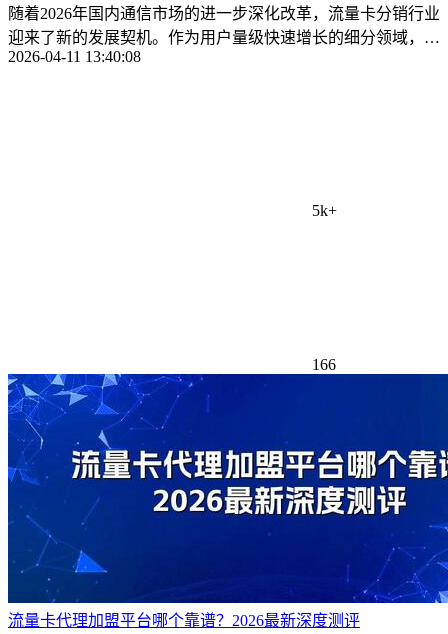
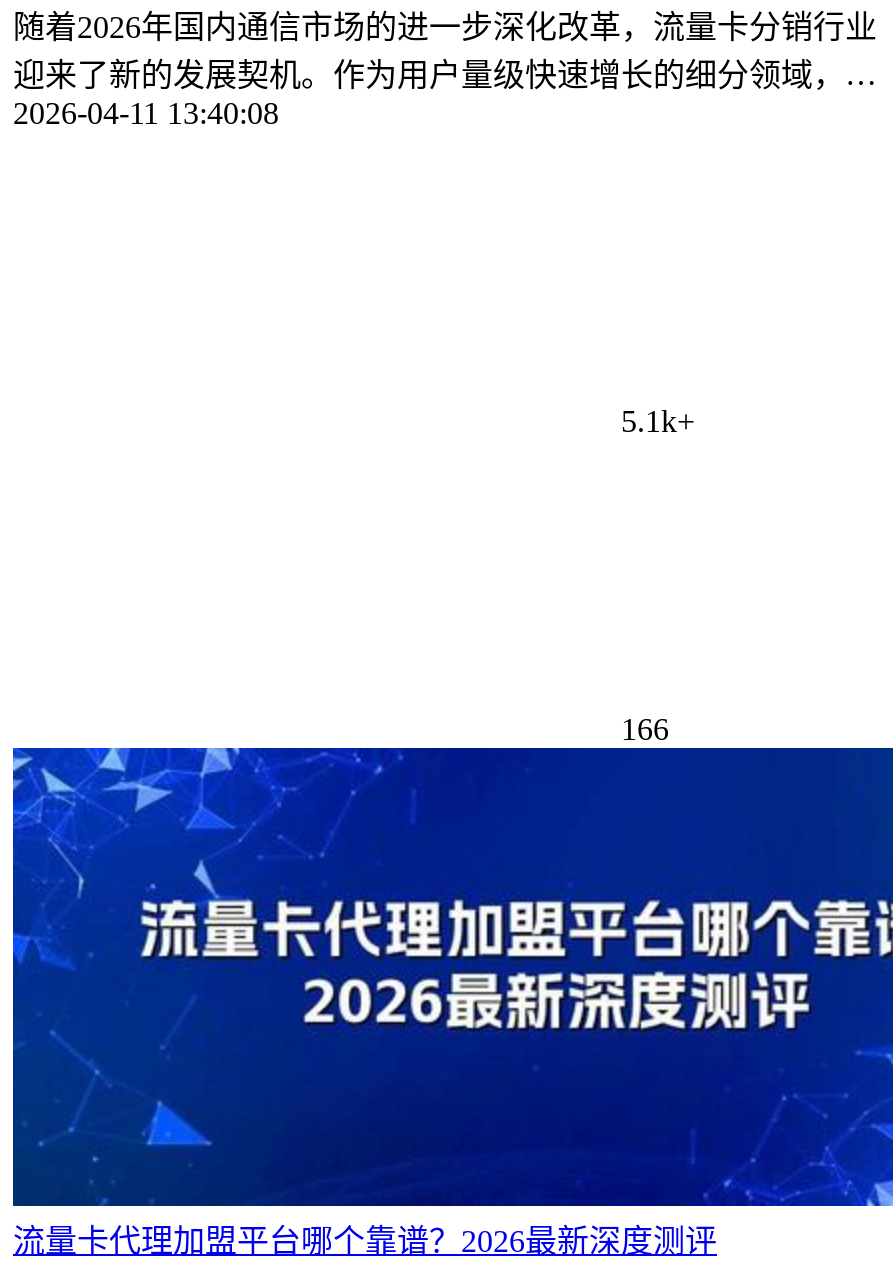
- 5k+
+ 5.1k+
